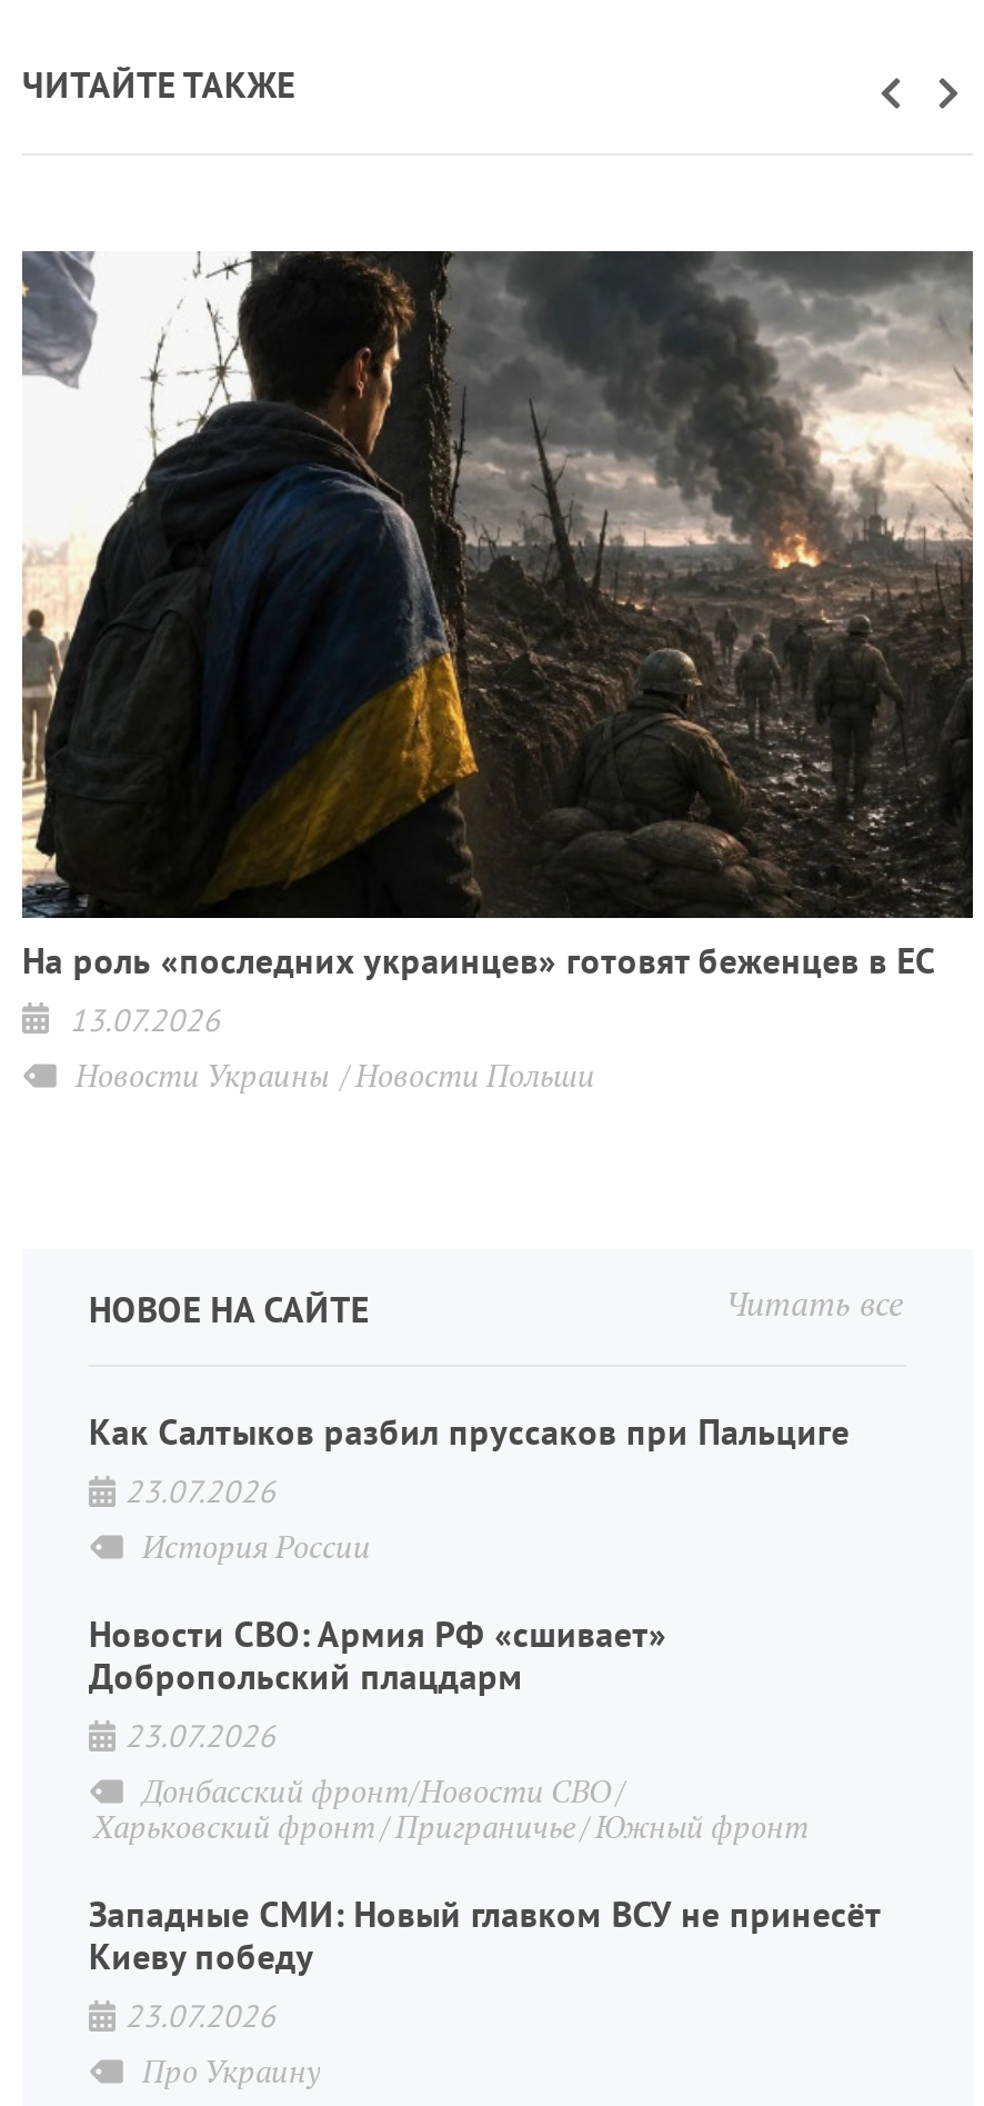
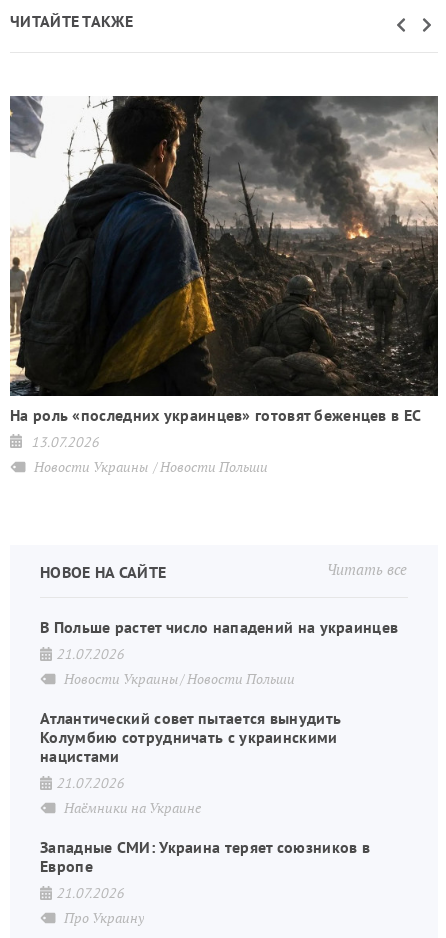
- Как Салтыков разбил пруссаков при Пальциге
- 23.07.2026
- История России
+ В Польше растет число нападений на украинцев
+ 21.07.2026
+ Новости Украины Новости Польши

- Новости СВО: Армия РФ «сшивает»
- Добропольский плацдарм
- 23.07.2026
- Донбасский фронт/Новости СВО
- Харьковский фронт Приграничье Южный фронт
+ Атлантический совет пытается вынудить
+ Колумбию сотрудничать с украинскими
+ нацистами
+ 21.07.2026
+ Наёмники на Украине

- Западные СМИ: Новый главком ВСУ не принесёт
- Киеву победу
- 23.07.2026
+ Западные СМИ: Украина теряет союзников в
+ Европе
+ 21.07.2026
